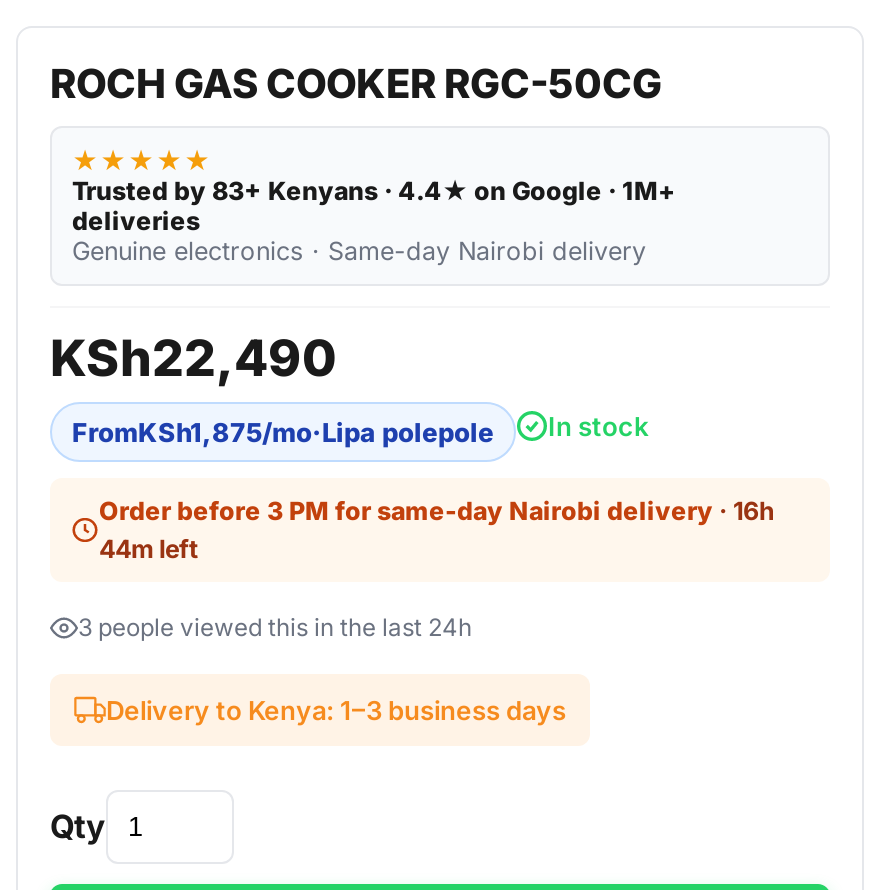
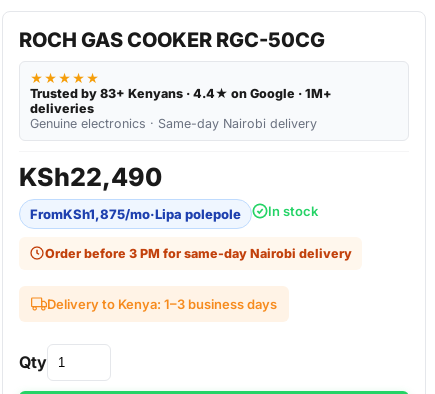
- Order before 3 PM for same-day Nairobi delivery · 16h
- 44m left
- 3 people viewed this in the last 24h
+ Order before 3 PM for same-day Nairobi delivery
